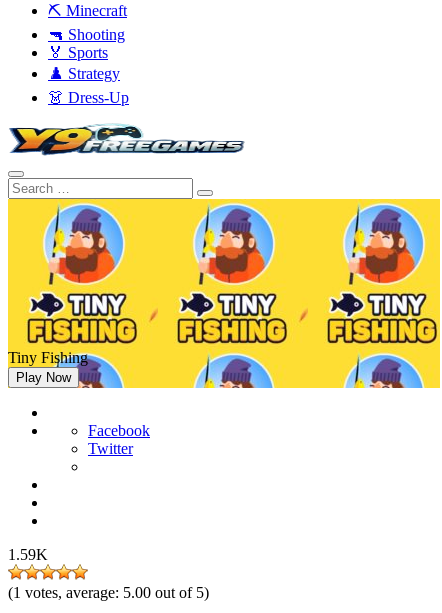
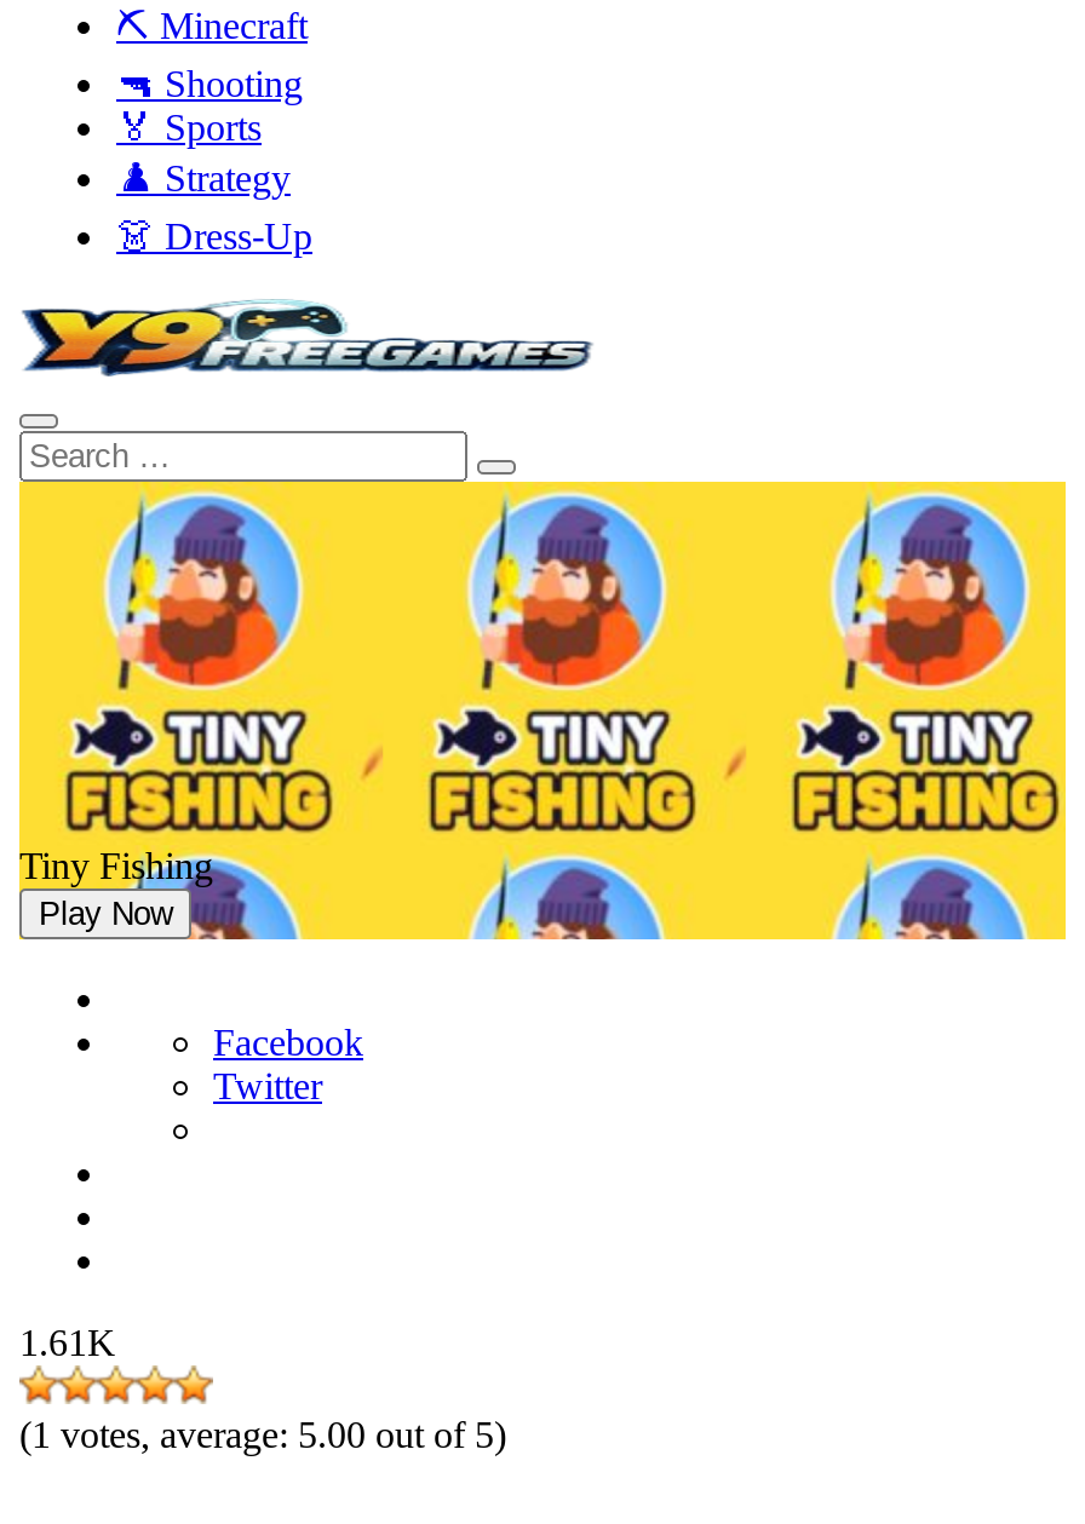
- 1.59K
+ 1.61K
